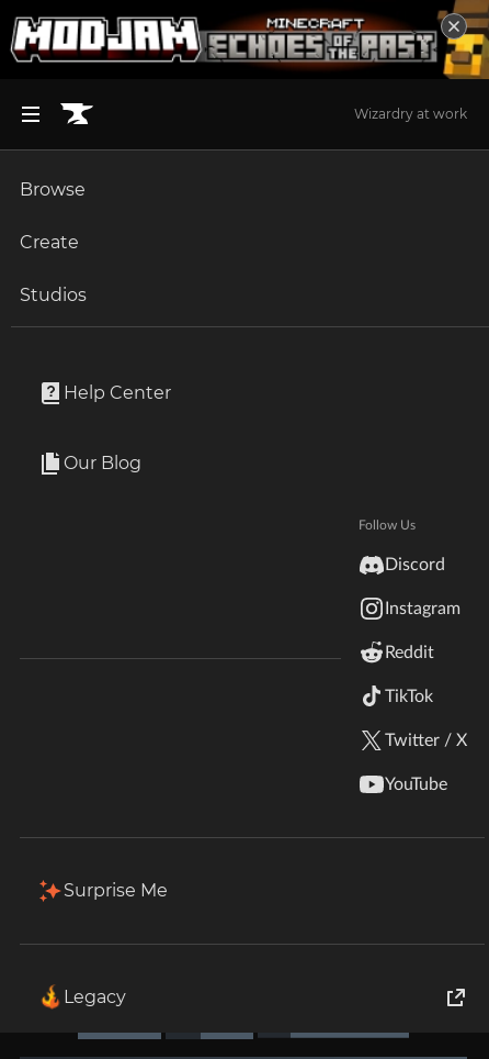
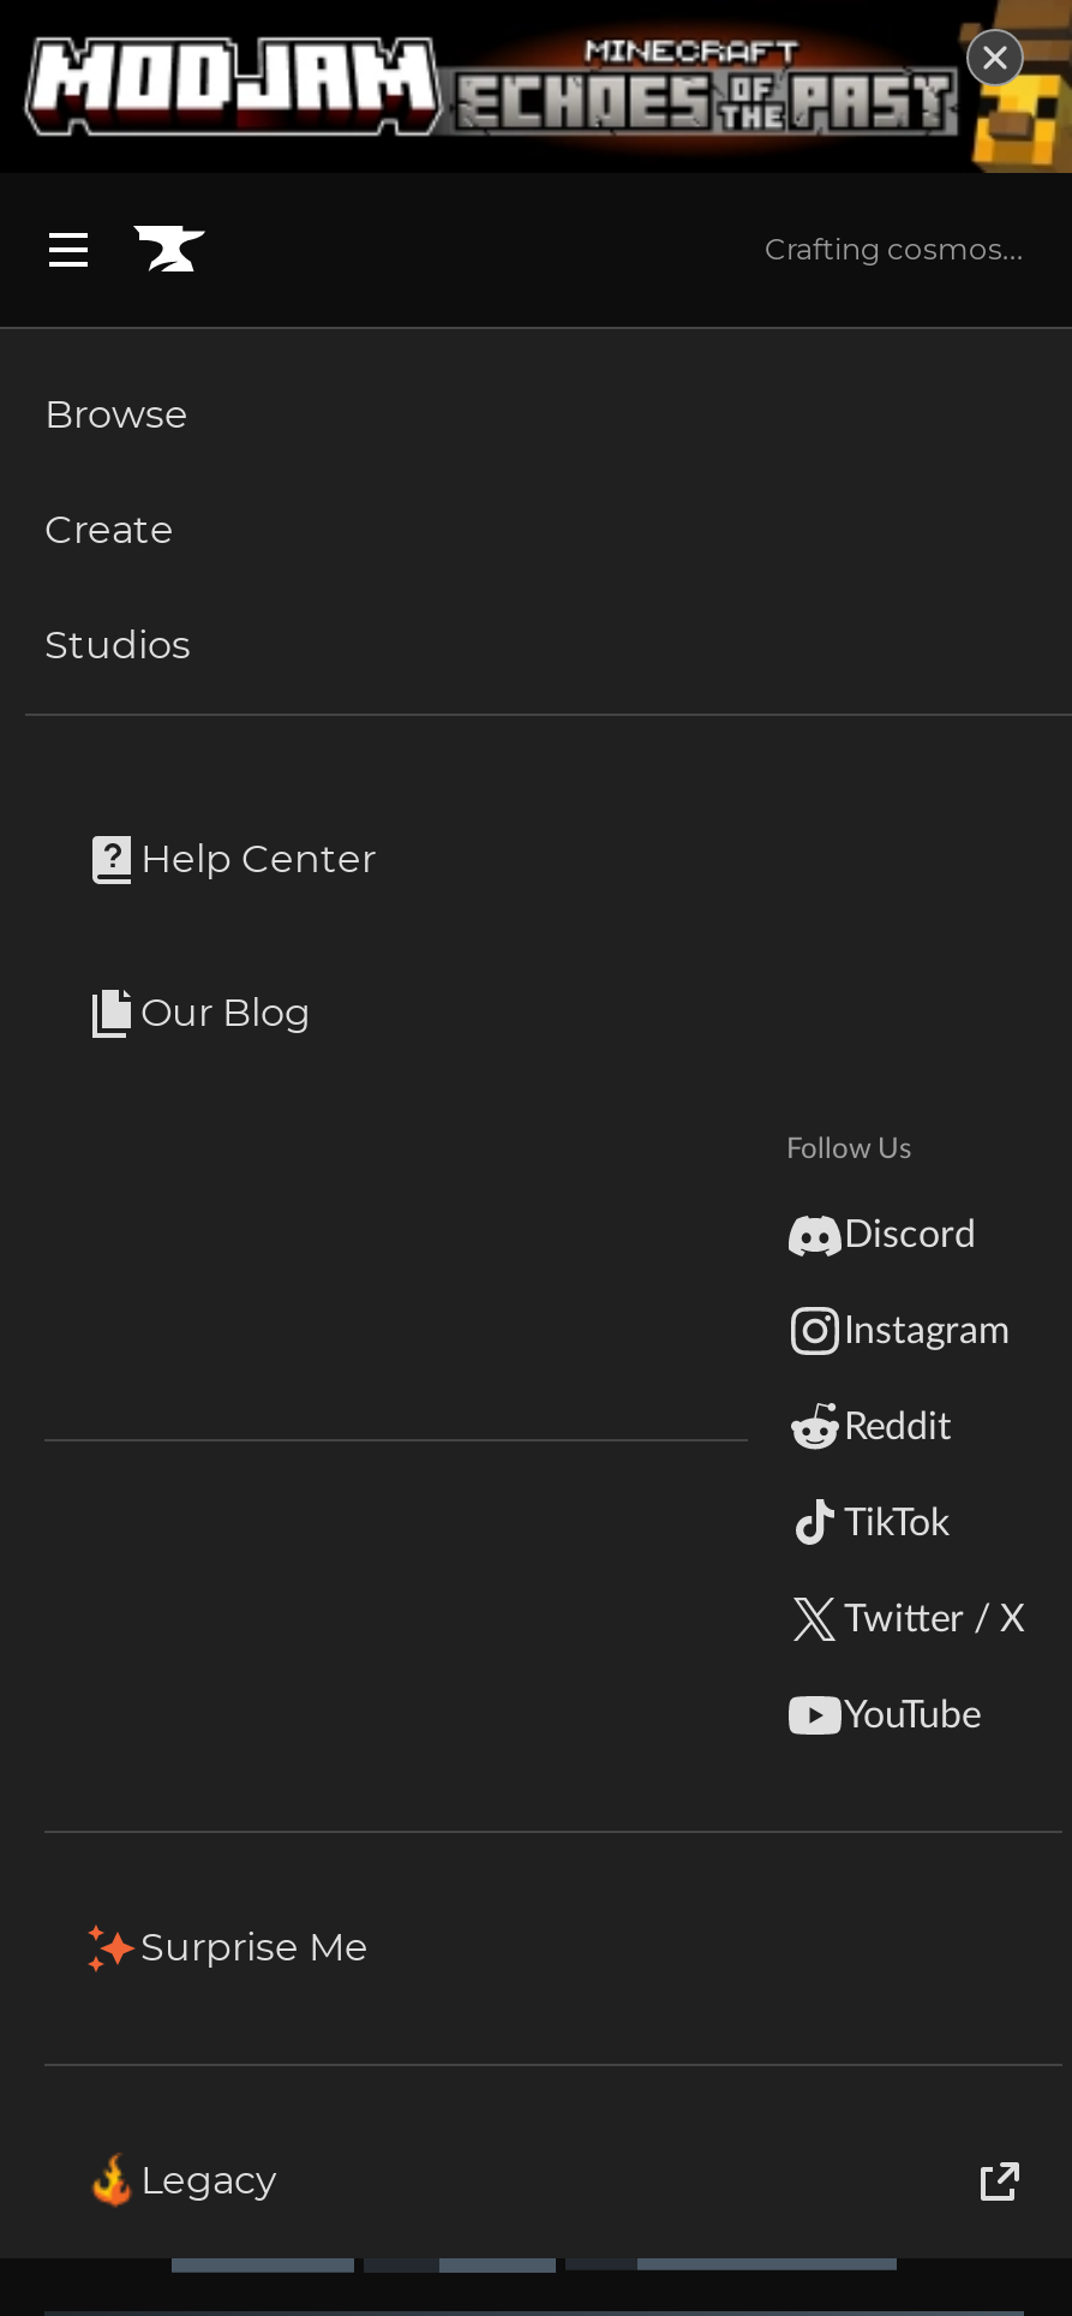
- Wizardry at work
+ Crafting cosmos...
